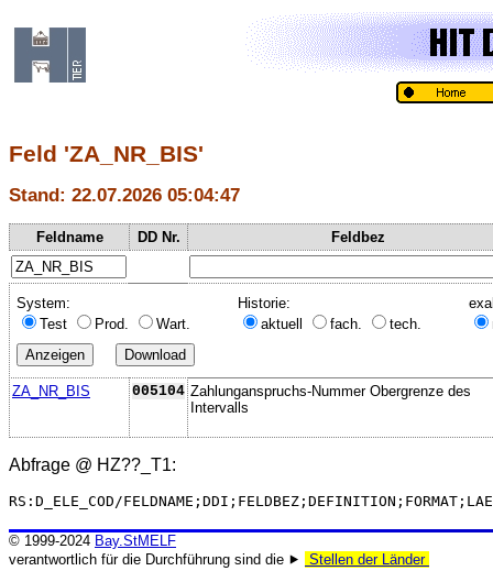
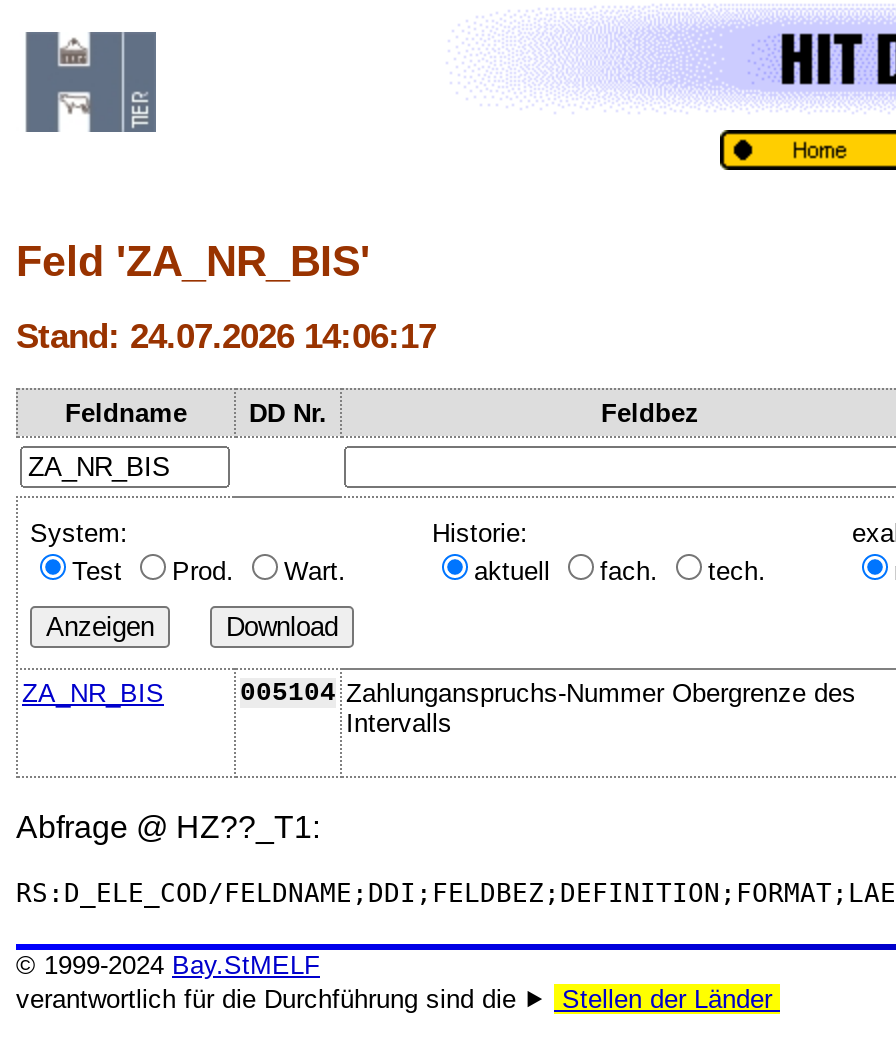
- Stand: 22.07.2026 05:04:47
+ Stand: 24.07.2026 14:06:17
